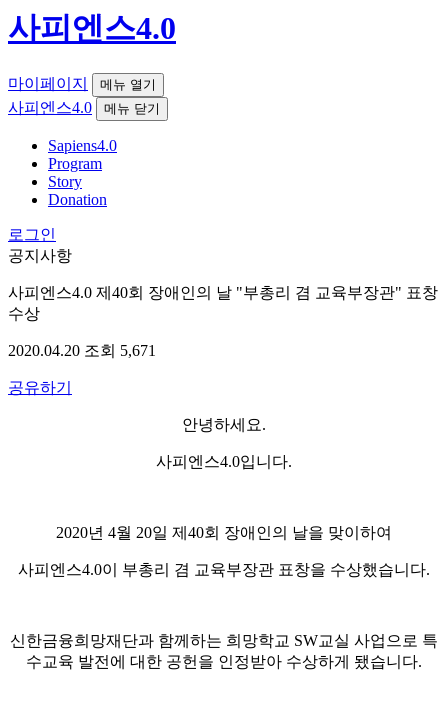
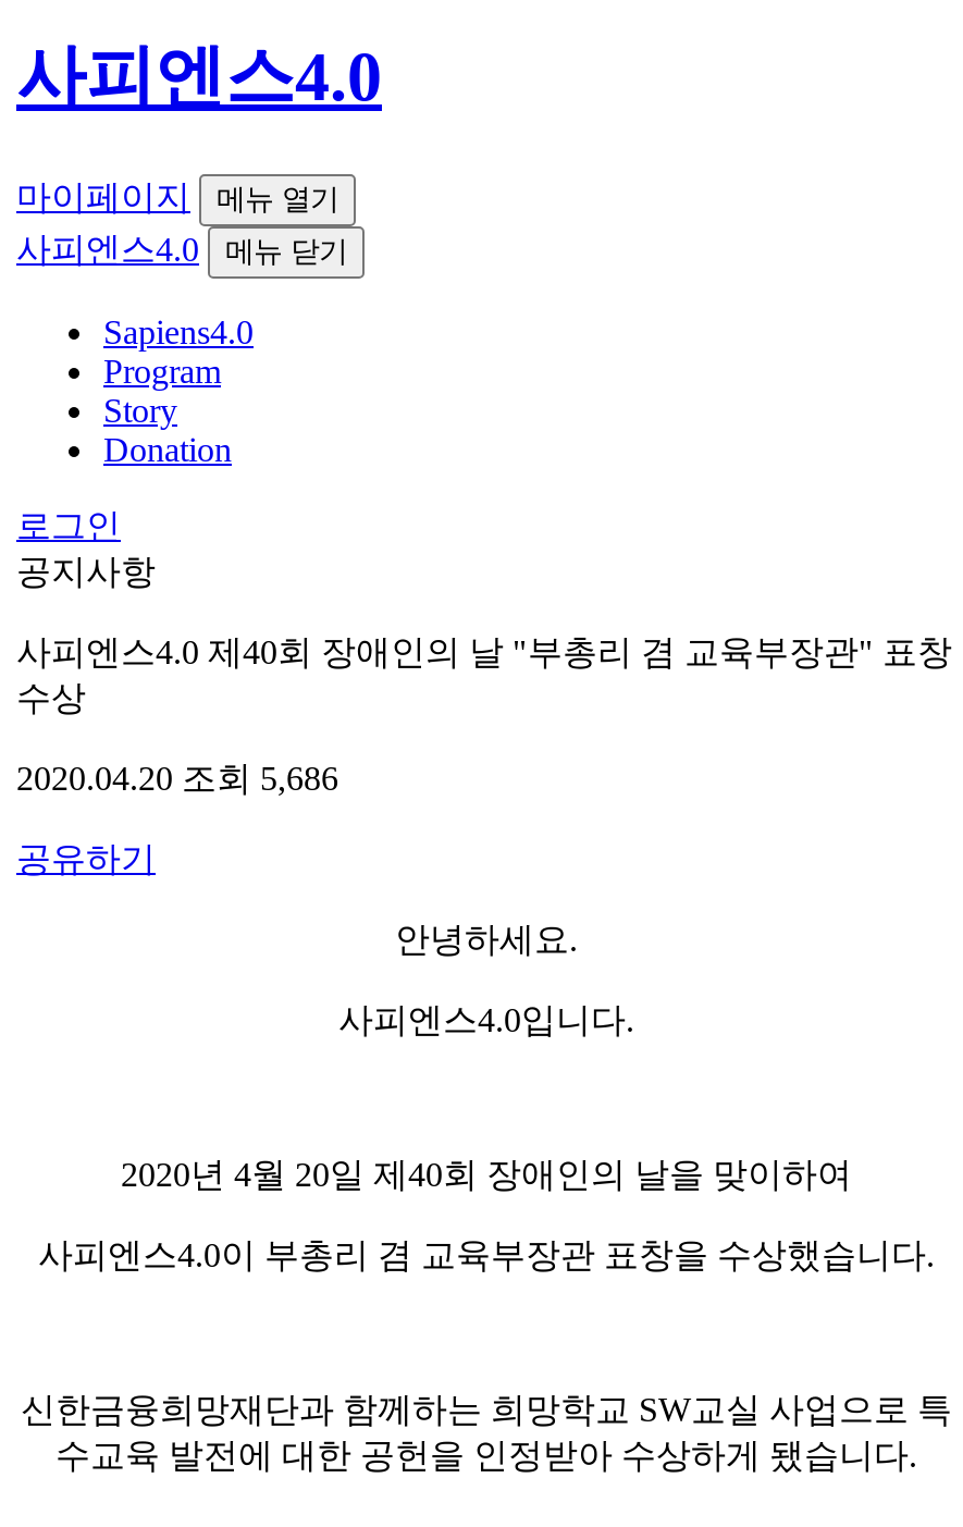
- 2020.04.20 조회 5,671
+ 2020.04.20 조회 5,686
